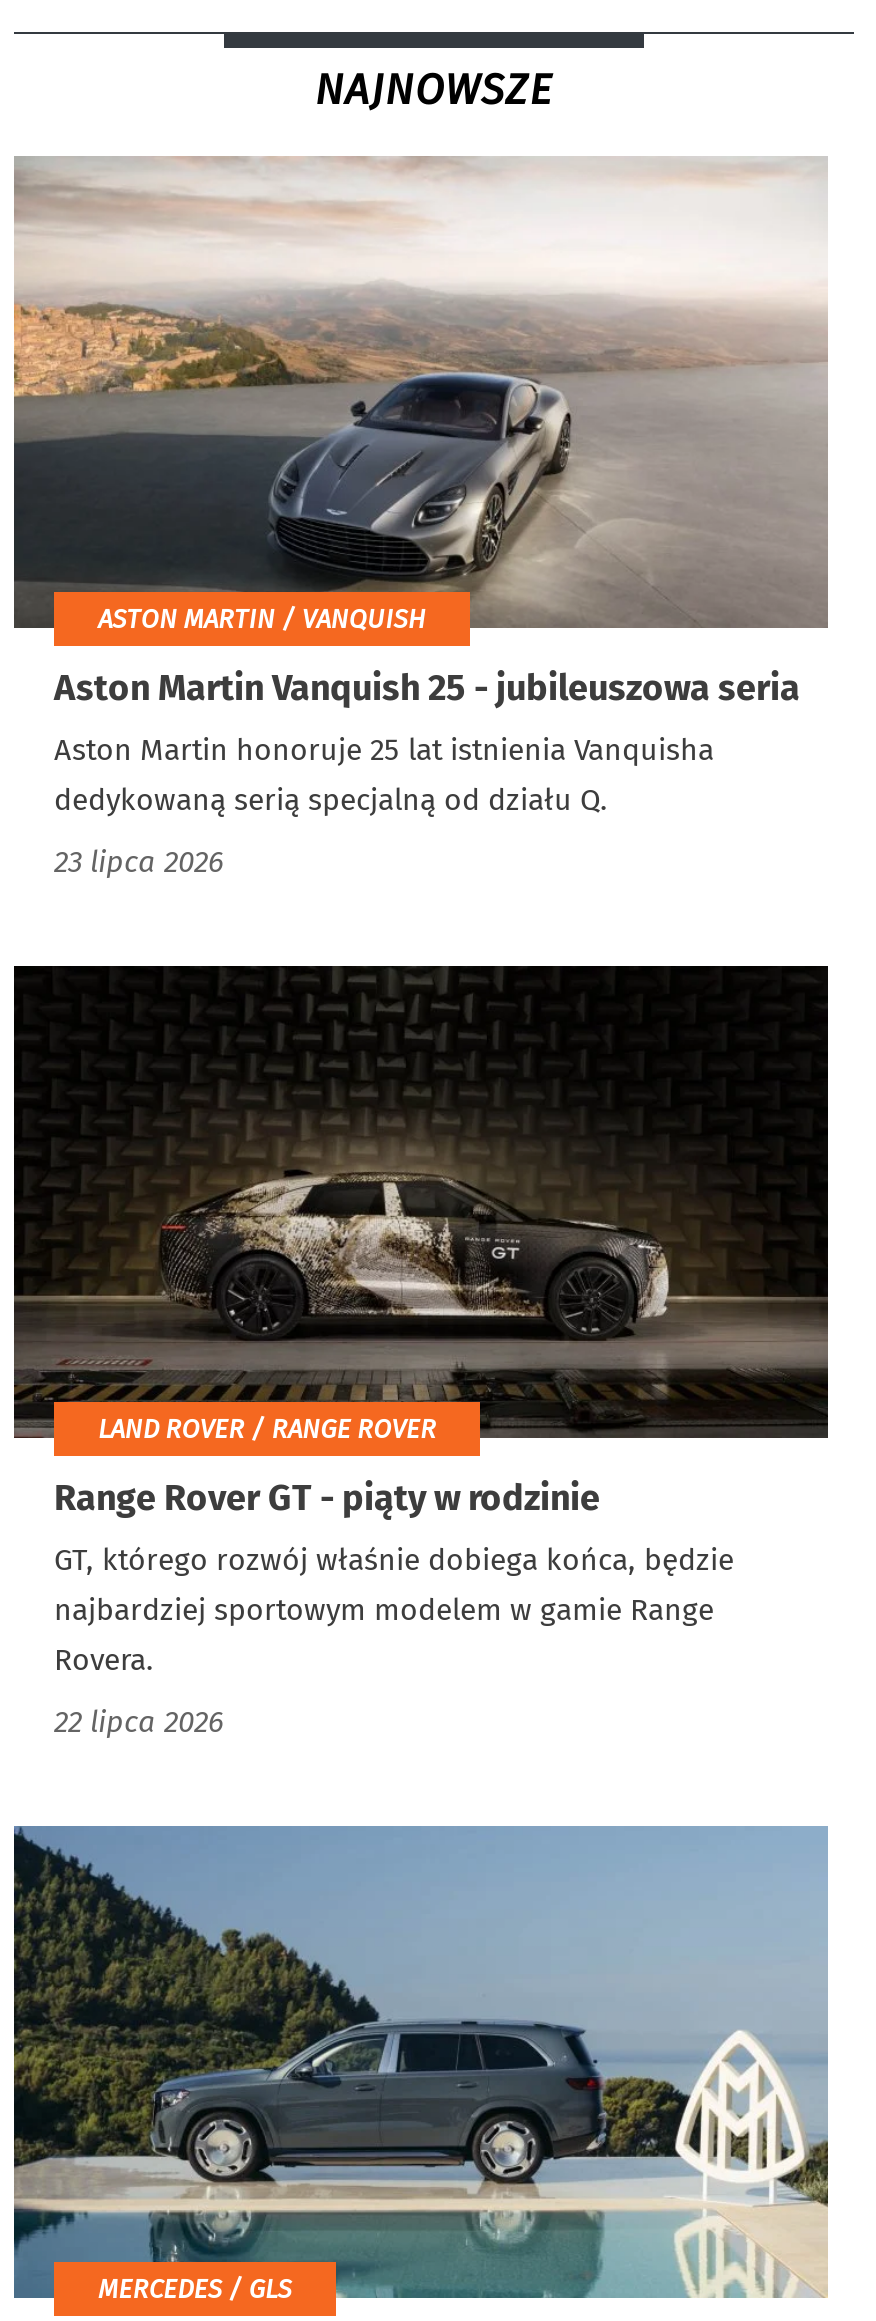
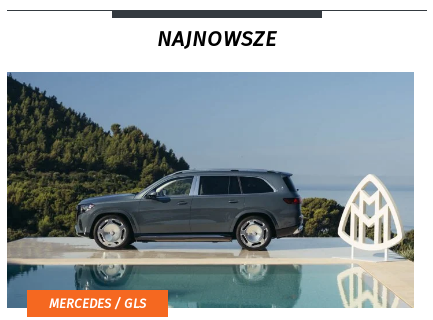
- [image]
- ASTON MARTIN / VANQUISH
- Aston Martin Vanquish 25 - jubileuszowa seria
- Aston Martin honoruje 25 lat istnienia Vanquisha
- dedykowaną serią specjalną od działu Q.
- 23 lipca 2026

- [image]
- LAND ROVER / RANGE ROVER
- Range Rover GT - piąty w rodzinie
- GT, którego rozwój właśnie dobiega końca, będzie
- najbardziej sportowym modelem w gamie Range
- Rovera.
- 22 lipca 2026
